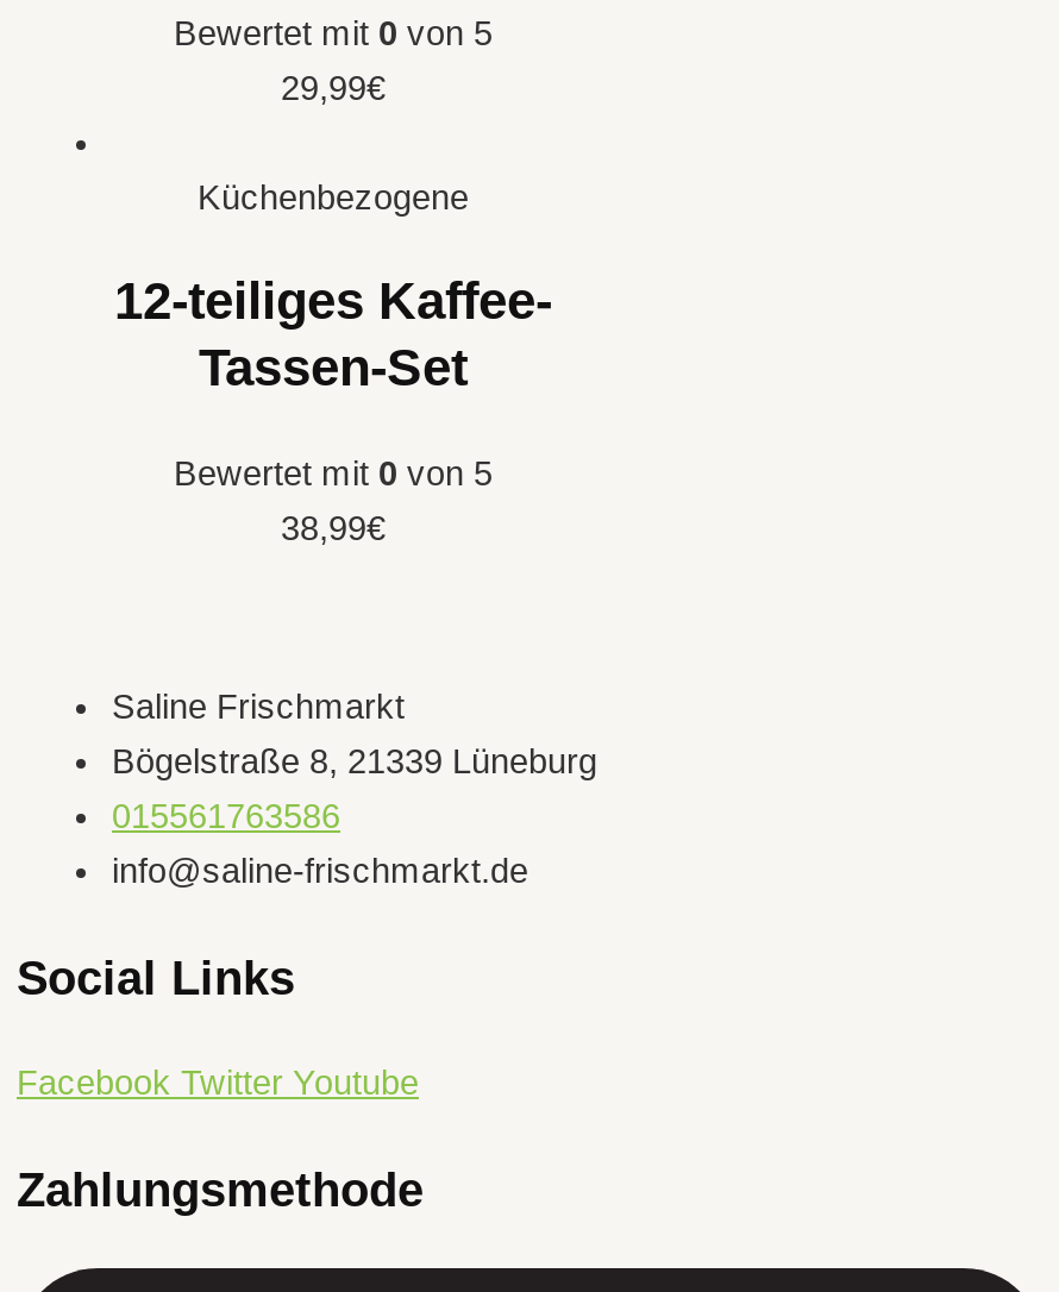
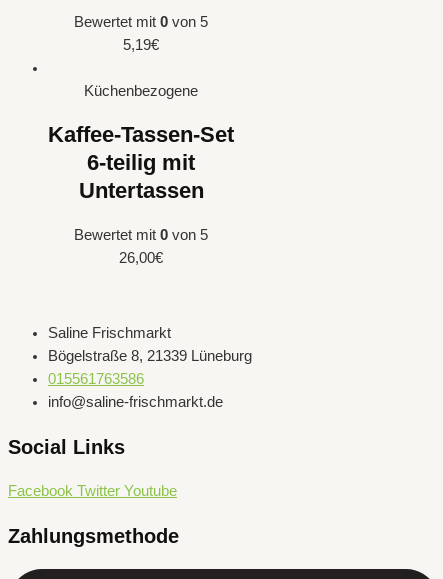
- 29,99€
+ 5,19€

- 12-teiliges Kaffee-
- Tassen-Set
+ Kaffee-Tassen-Set
+ 6-teilig mit
+ Untertassen

- 38,99€
+ 26,00€
